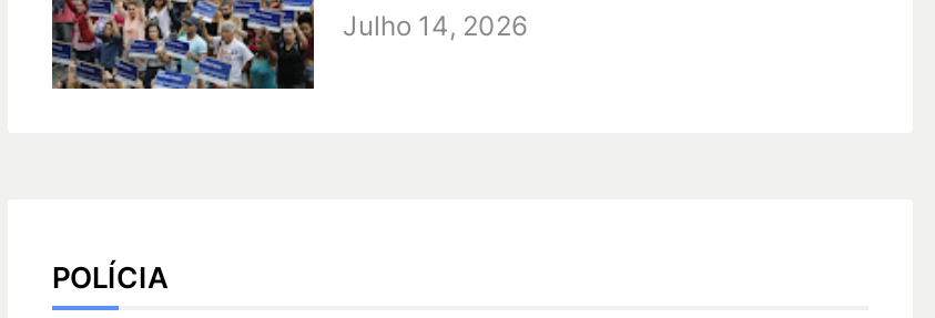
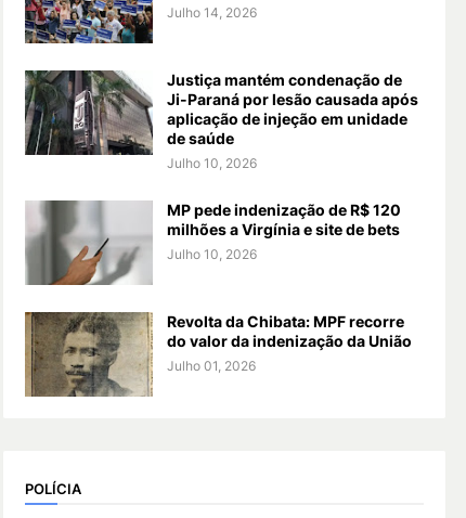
+ [image]

+ [image]
+ Justiça mantém condenação de
+ Ji-Paraná por lesão causada após
+ aplicação de injeção em unidade
+ de saúde
+ Julho 10, 2026
+ MP pede indenização de R$ 120
+ milhões a Virgínia e site de bets
+ Julho 10, 2026

+ [image]
+ Revolta da Chibata: MPF recorre
+ do valor da indenização da União
+ Julho 01, 2026
